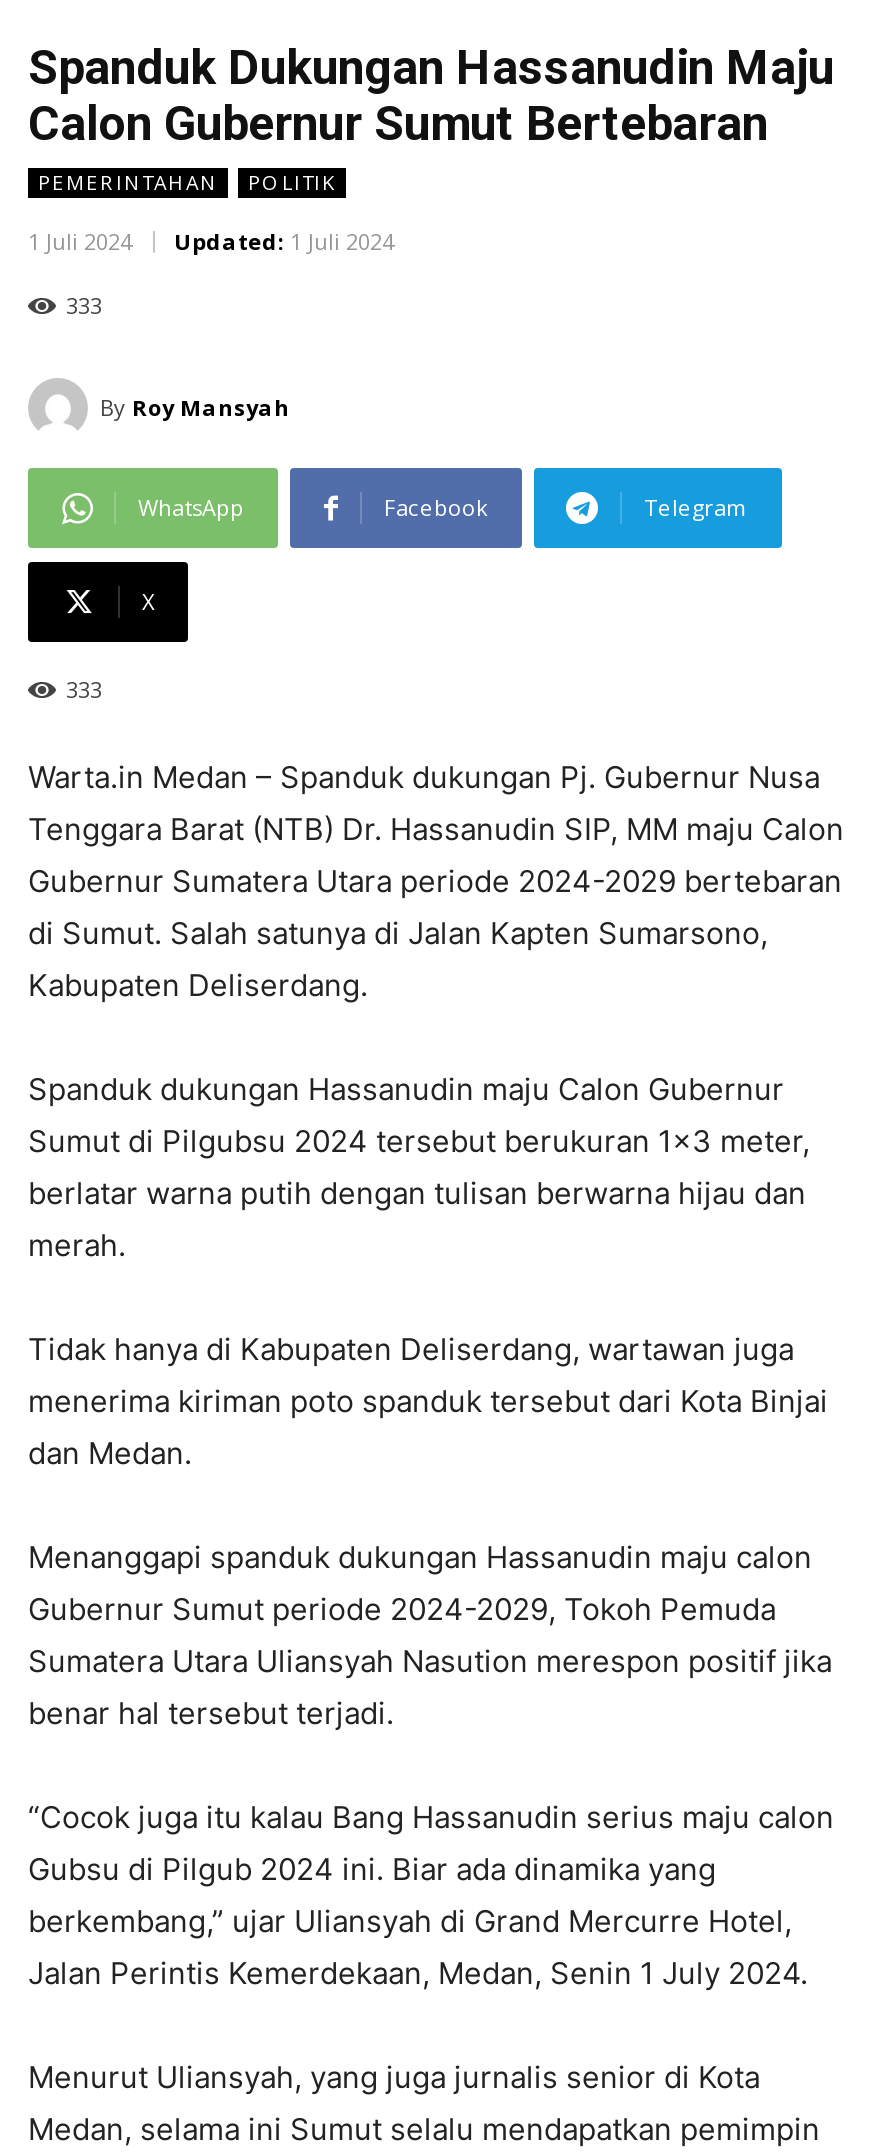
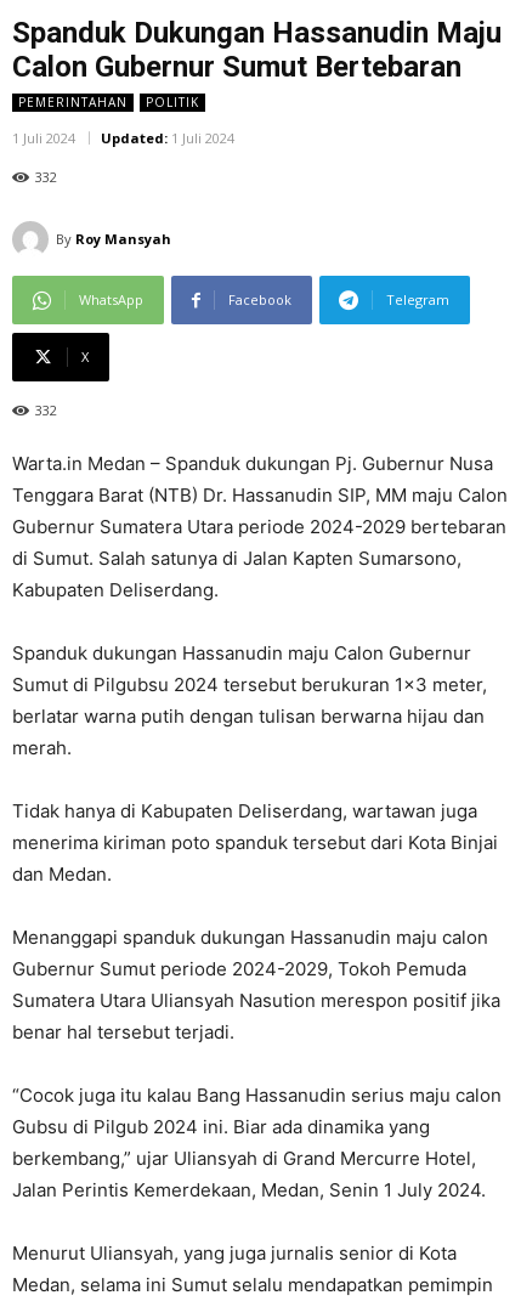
- 333
+ 332

- 333
+ 332
